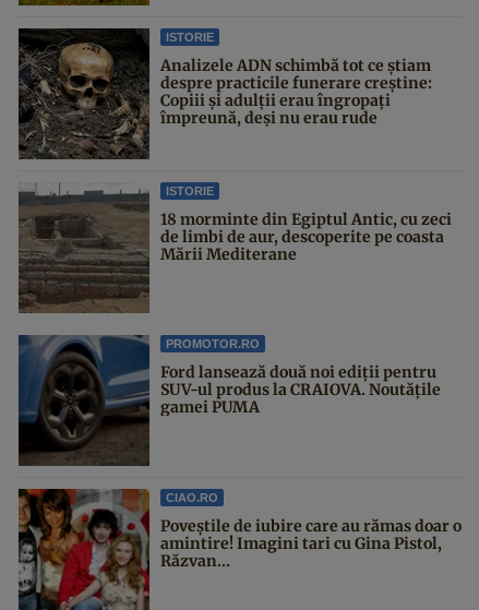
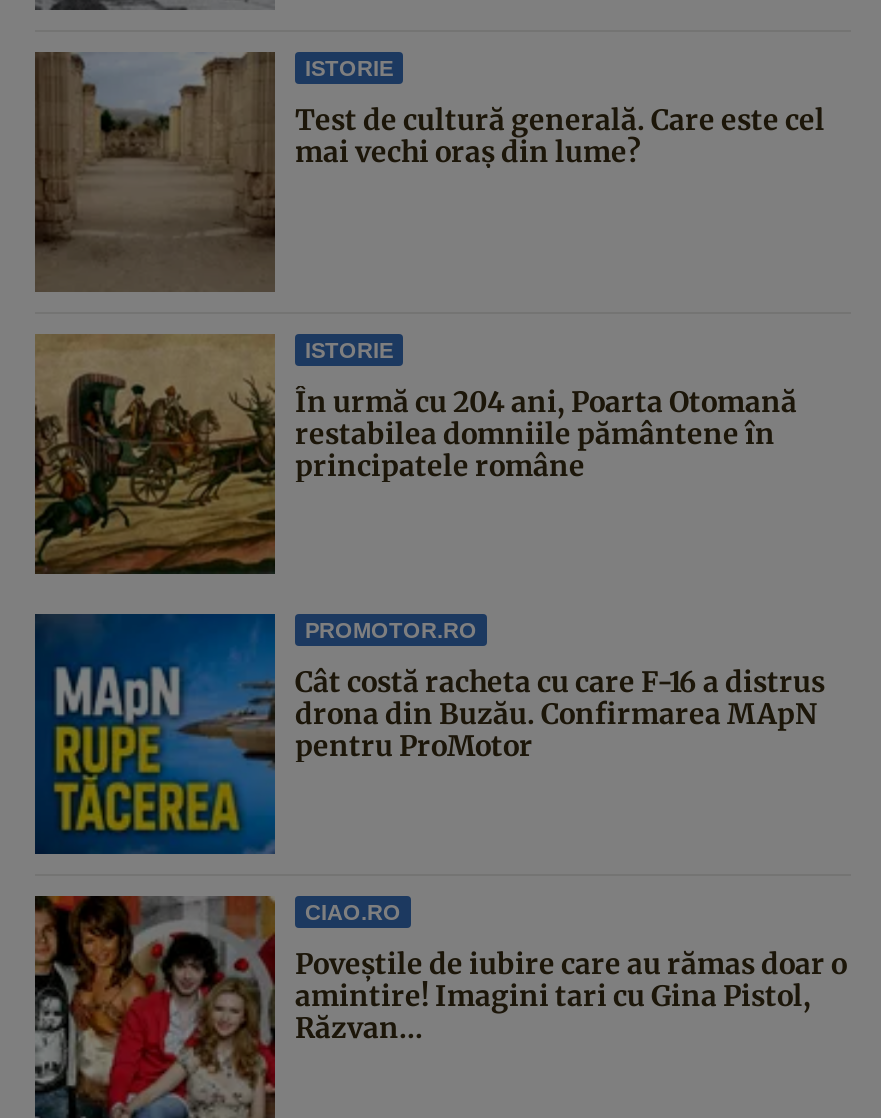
- [image]
- Analizele ADN schimbă tot ce știam
- despre practicile funerare creștine:
- Copiii și adulții erau îngropați
- împreună, deși nu erau rude
+ [image]
+ Test de cultură generală. Care este cel
+ mai vechi oraș din lume?

- [image]
- 18 morminte din Egiptul Antic, cu zeci
- de limbi de aur, descoperite pe coasta
- Mării Mediterane
+ [image]
+ În urmă cu 204 ani, Poarta Otomană
+ restabilea domniile pământene în
+ principatele române

- [image]
- Ford lansează două noi ediții pentru
- SUV-ul produs la CRAIOVA. Noutățile
- gamei PUMA
+ [image]
+ Cât costă racheta cu care F-16 a distrus
+ drona din Buzău. Confirmarea MApN
+ pentru ProMotor
